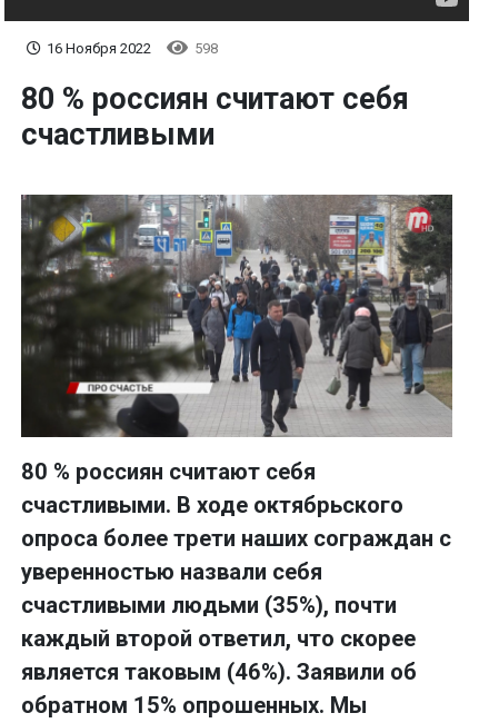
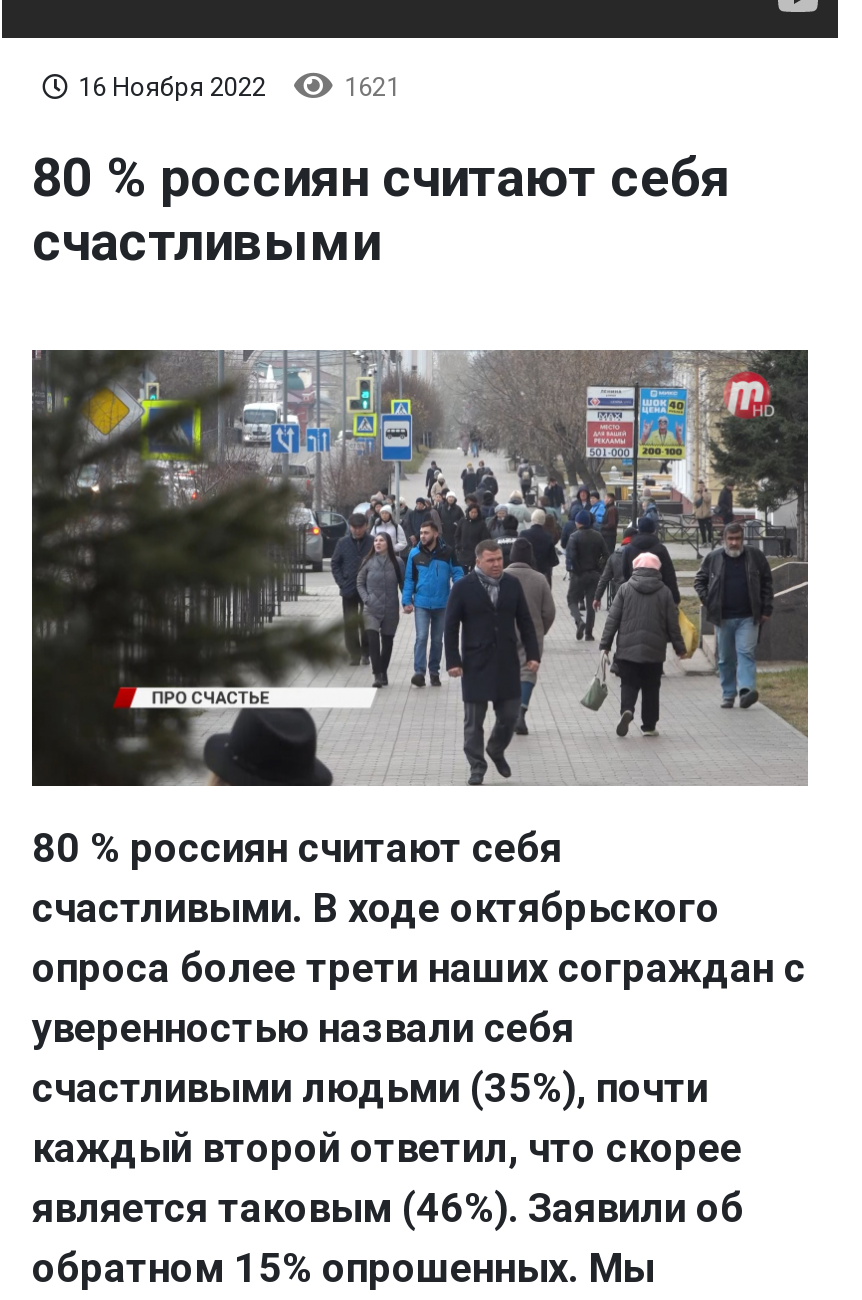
- 598
+ 1621
